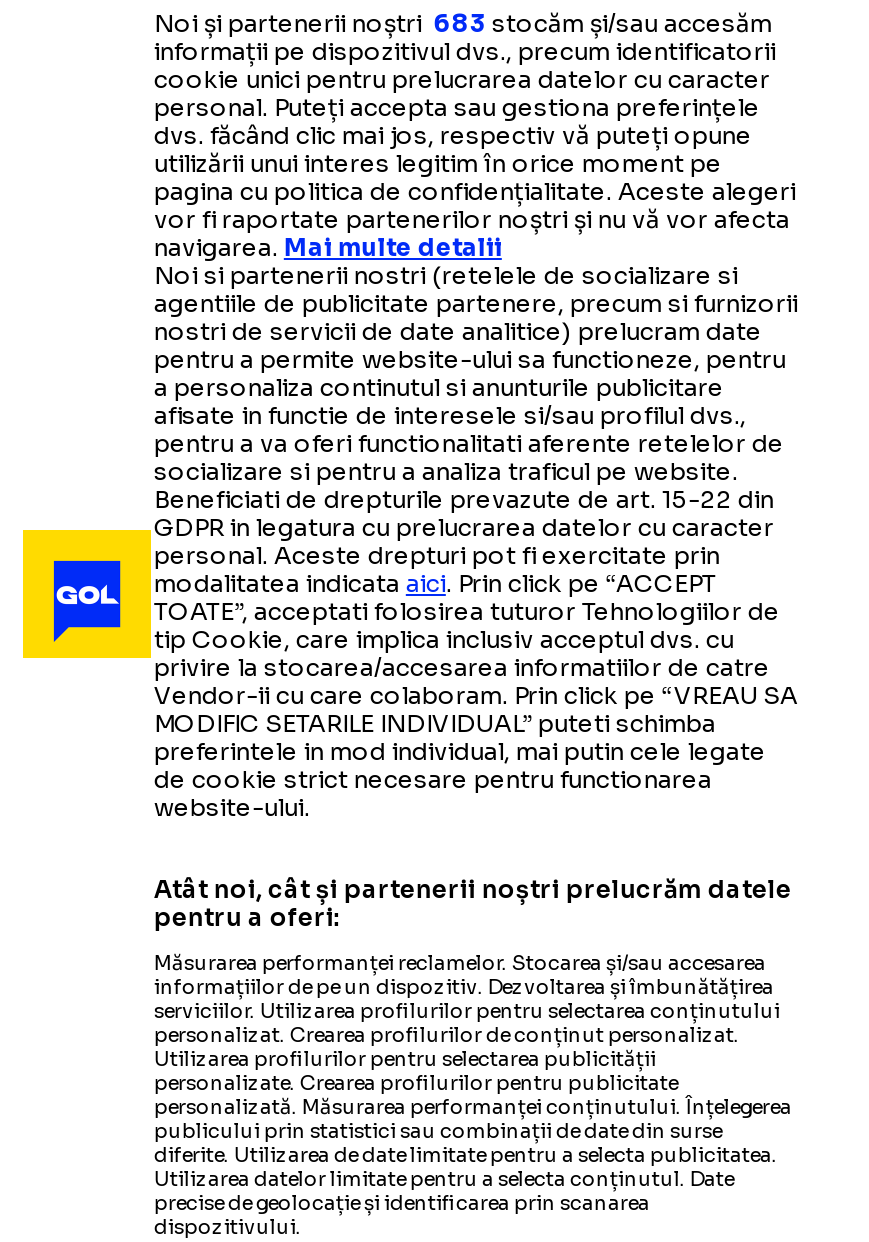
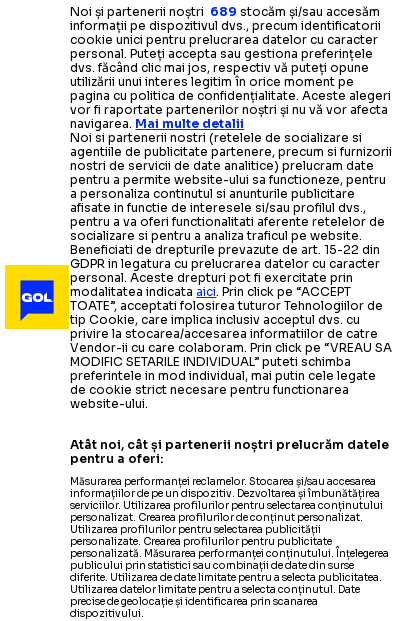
- Noi și partenerii noștri 683 stocăm și/sau accesăm
+ Noi și partenerii noștri 689 stocăm și/sau accesăm
